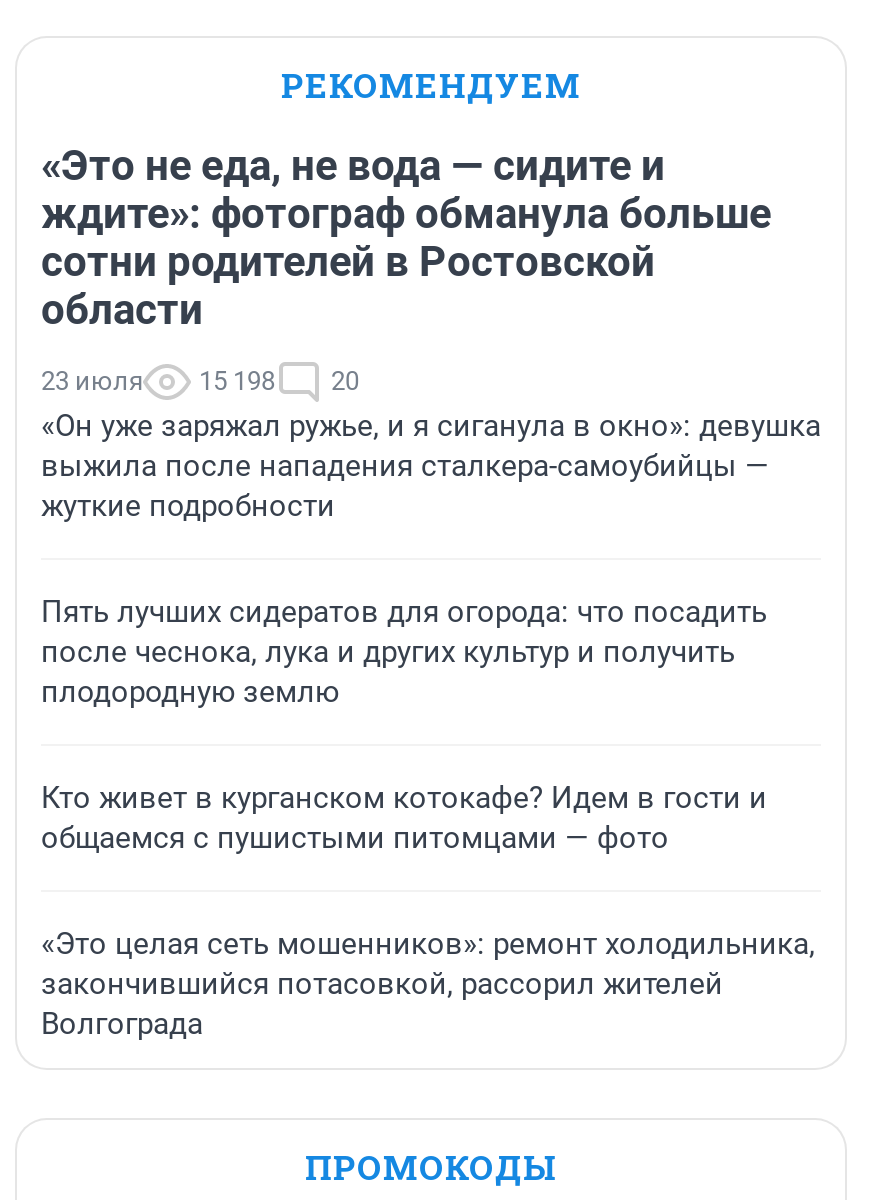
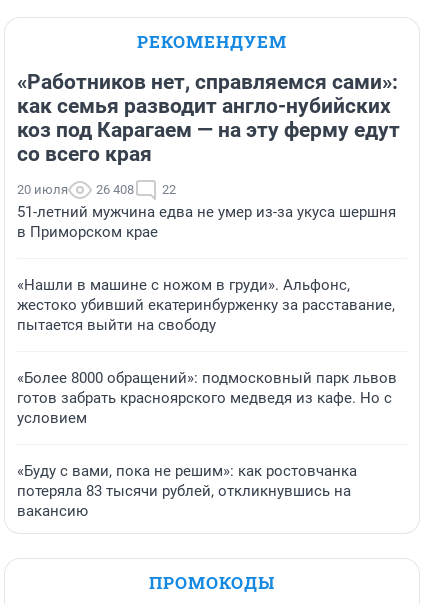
- «Это не еда, не вода — сидите и
- ждите»: фотограф обманула больше
- сотни родителей в Ростовской
- области
+ «Работников нет, справляемся сами»:
+ как семья разводит англо-нубийских
+ коз под Карагаем — на эту ферму едут
+ со всего края

- 23 июля
- 15 198
- 20
- «Он уже заряжал ружье, и я сиганула в окно»: девушка
- выжила после нападения сталкера-самоубийцы —
- жуткие подробности
+ 20 июля
+ 26 408
+ 22
+ 51-летний мужчина едва не умер из-за укуса шершня
+ в Приморском крае

- Пять лучших сидератов для огорода: что посадить
- после чеснока, лука и других культур и получить
- плодородную землю
+ «Нашли в машине с ножом в груди». Альфонс,
+ жестоко убивший екатеринбурженку за расставание,
+ пытается выйти на свободу

- Кто живет в курганском котокафе? Идем в гости и
- общаемся с пушистыми питомцами — фото
+ «Более 8000 обращений»: подмосковный парк львов
+ готов забрать красноярского медведя из кафе. Но с
+ условием

- «Это целая сеть мошенников»: ремонт холодильника,
- закончившийся потасовкой, рассорил жителей
- Волгограда
+ «Буду с вами, пока не решим»: как ростовчанка
+ потеряла 83 тысячи рублей, откликнувшись на
+ вакансию
